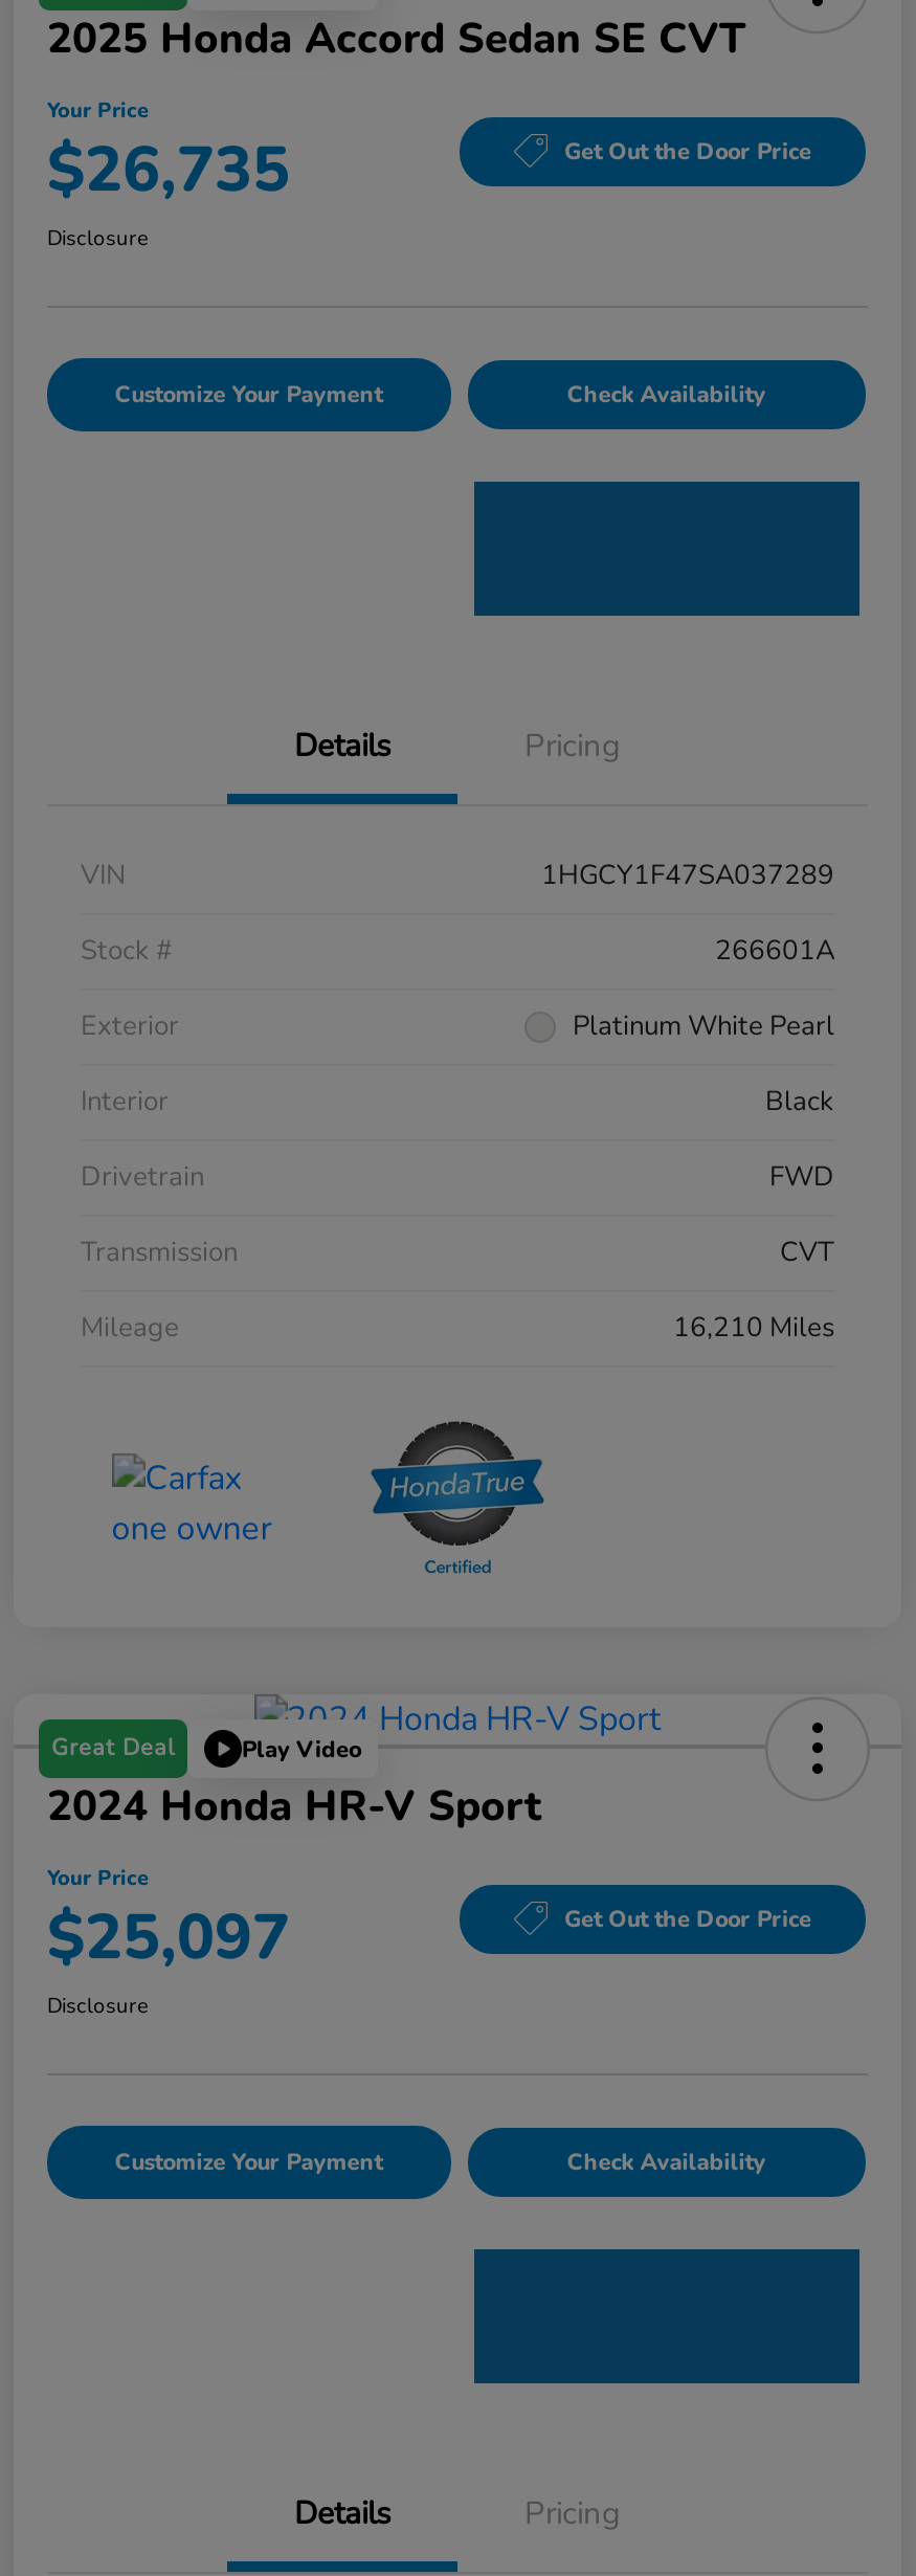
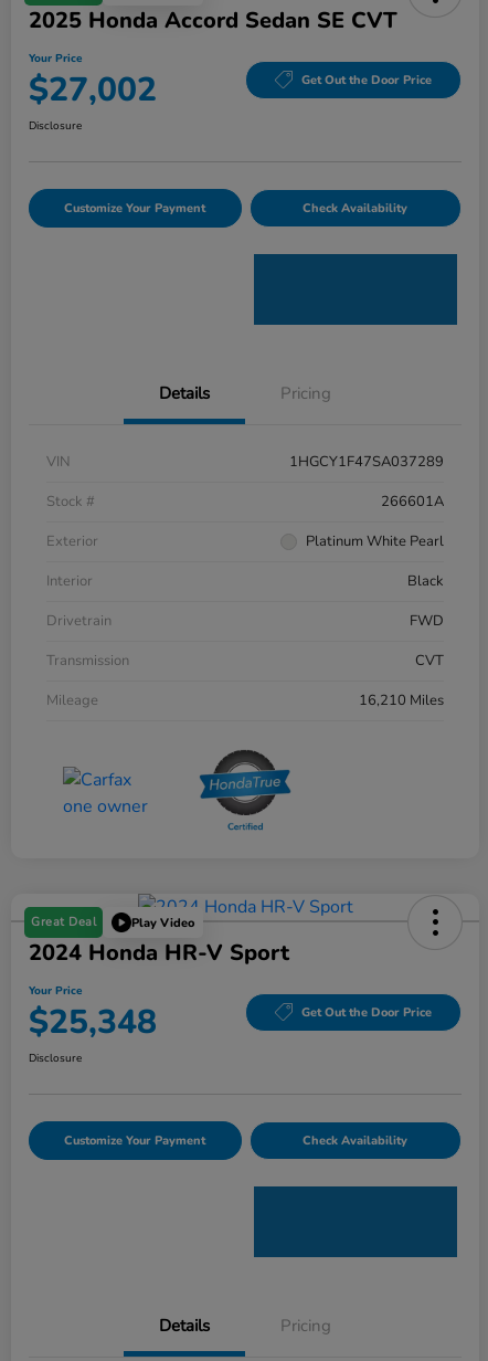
- $26,735
+ $27,002

- $25,097
+ $25,348
